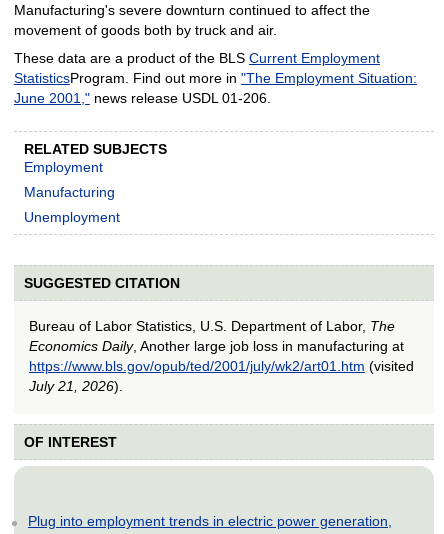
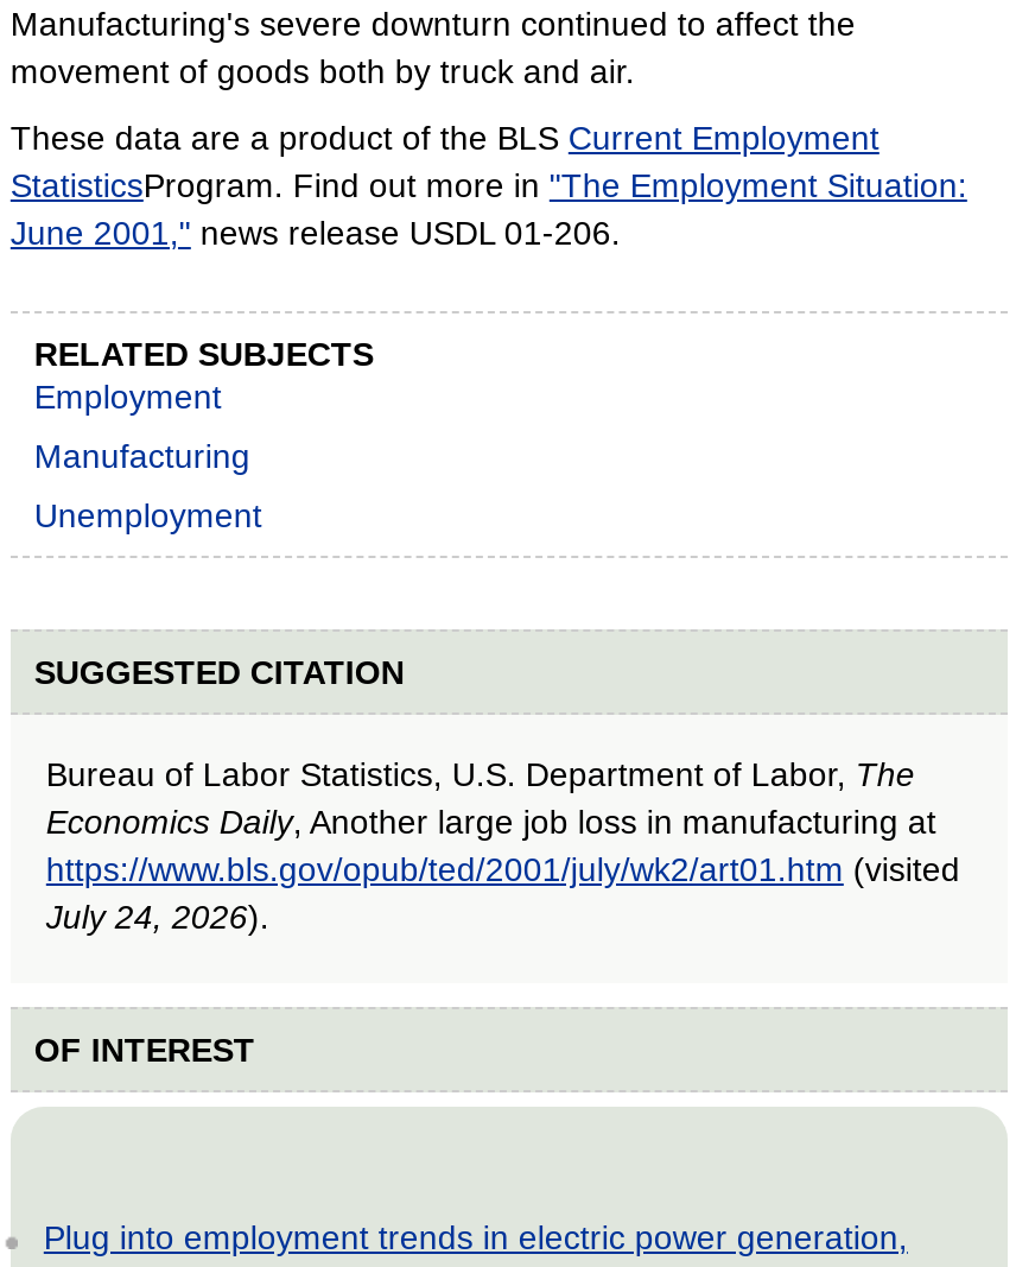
- July 21, 2026).
+ July 24, 2026).
